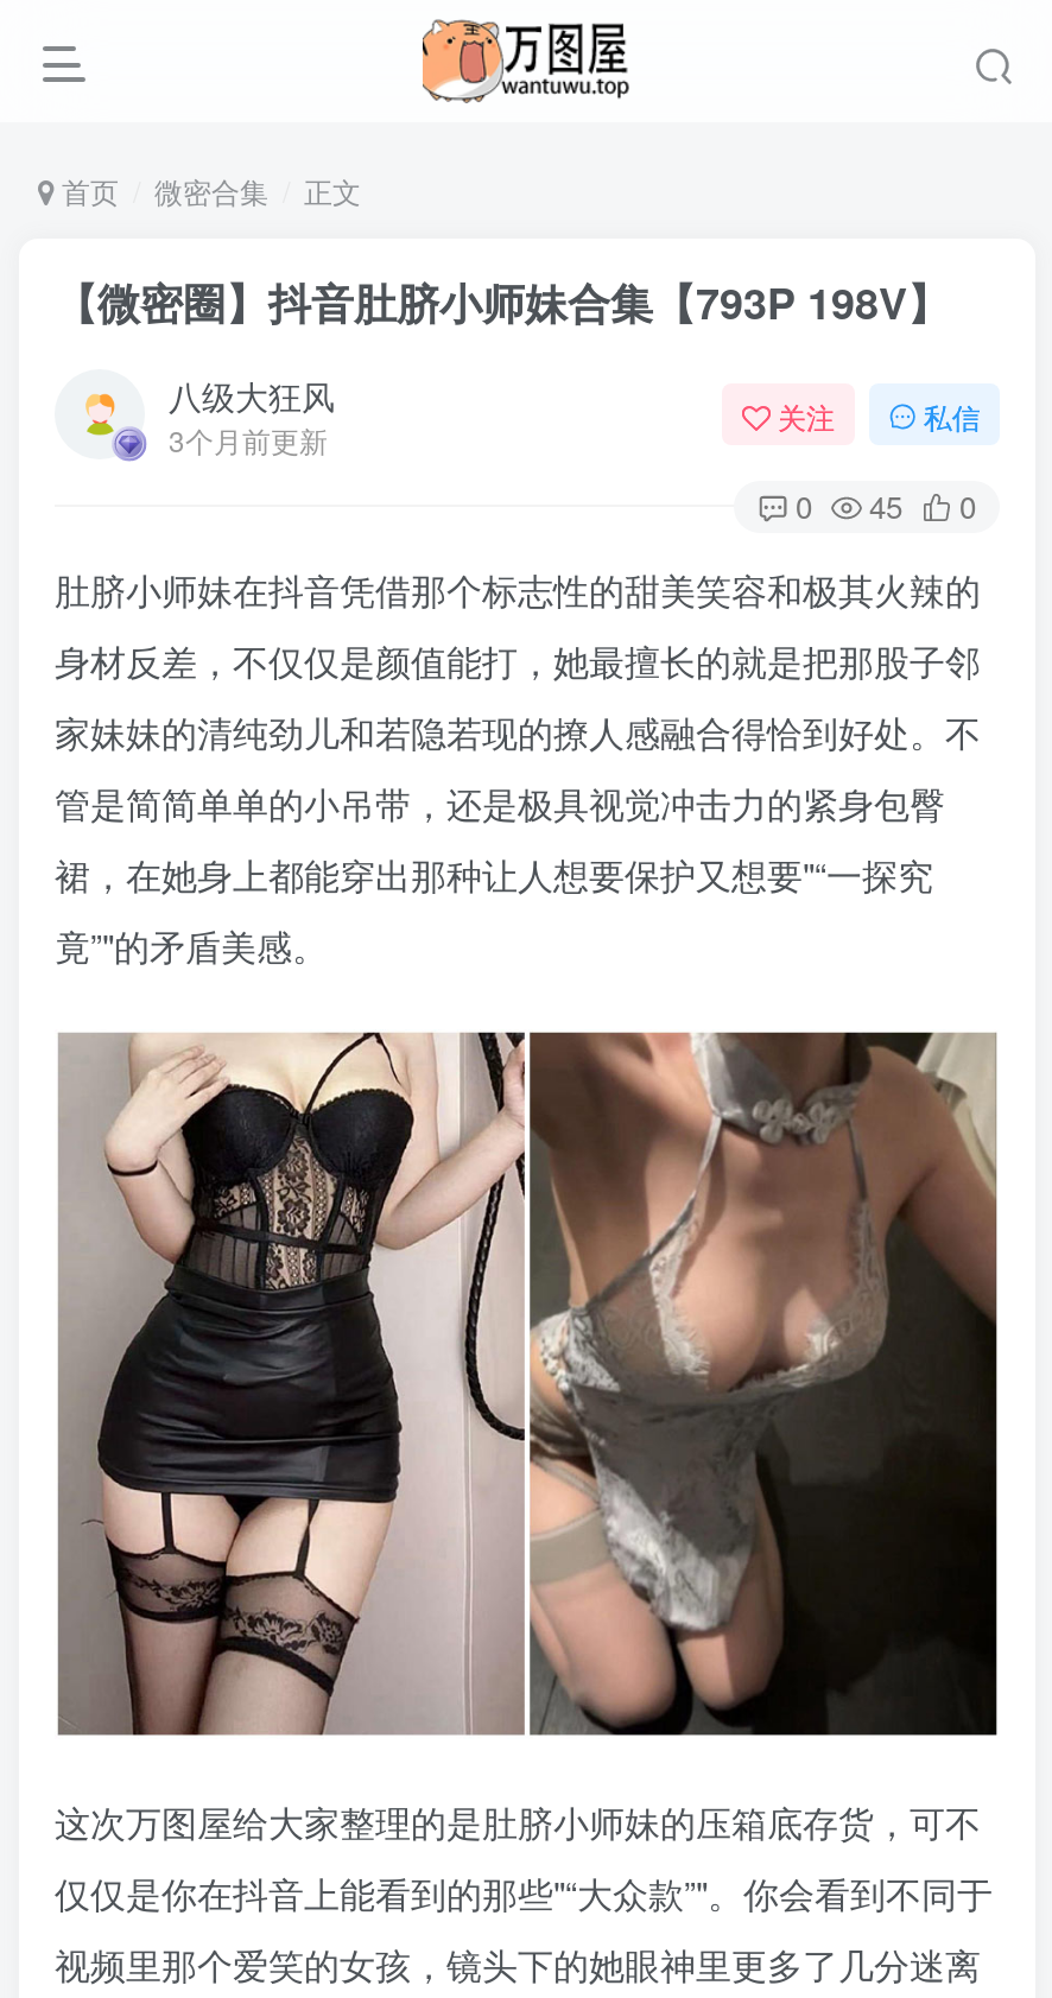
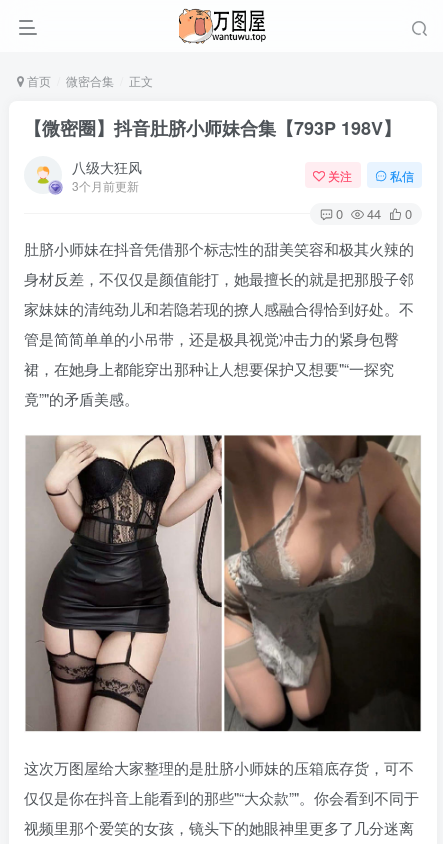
- 0 45 0
+ 0 44 0
